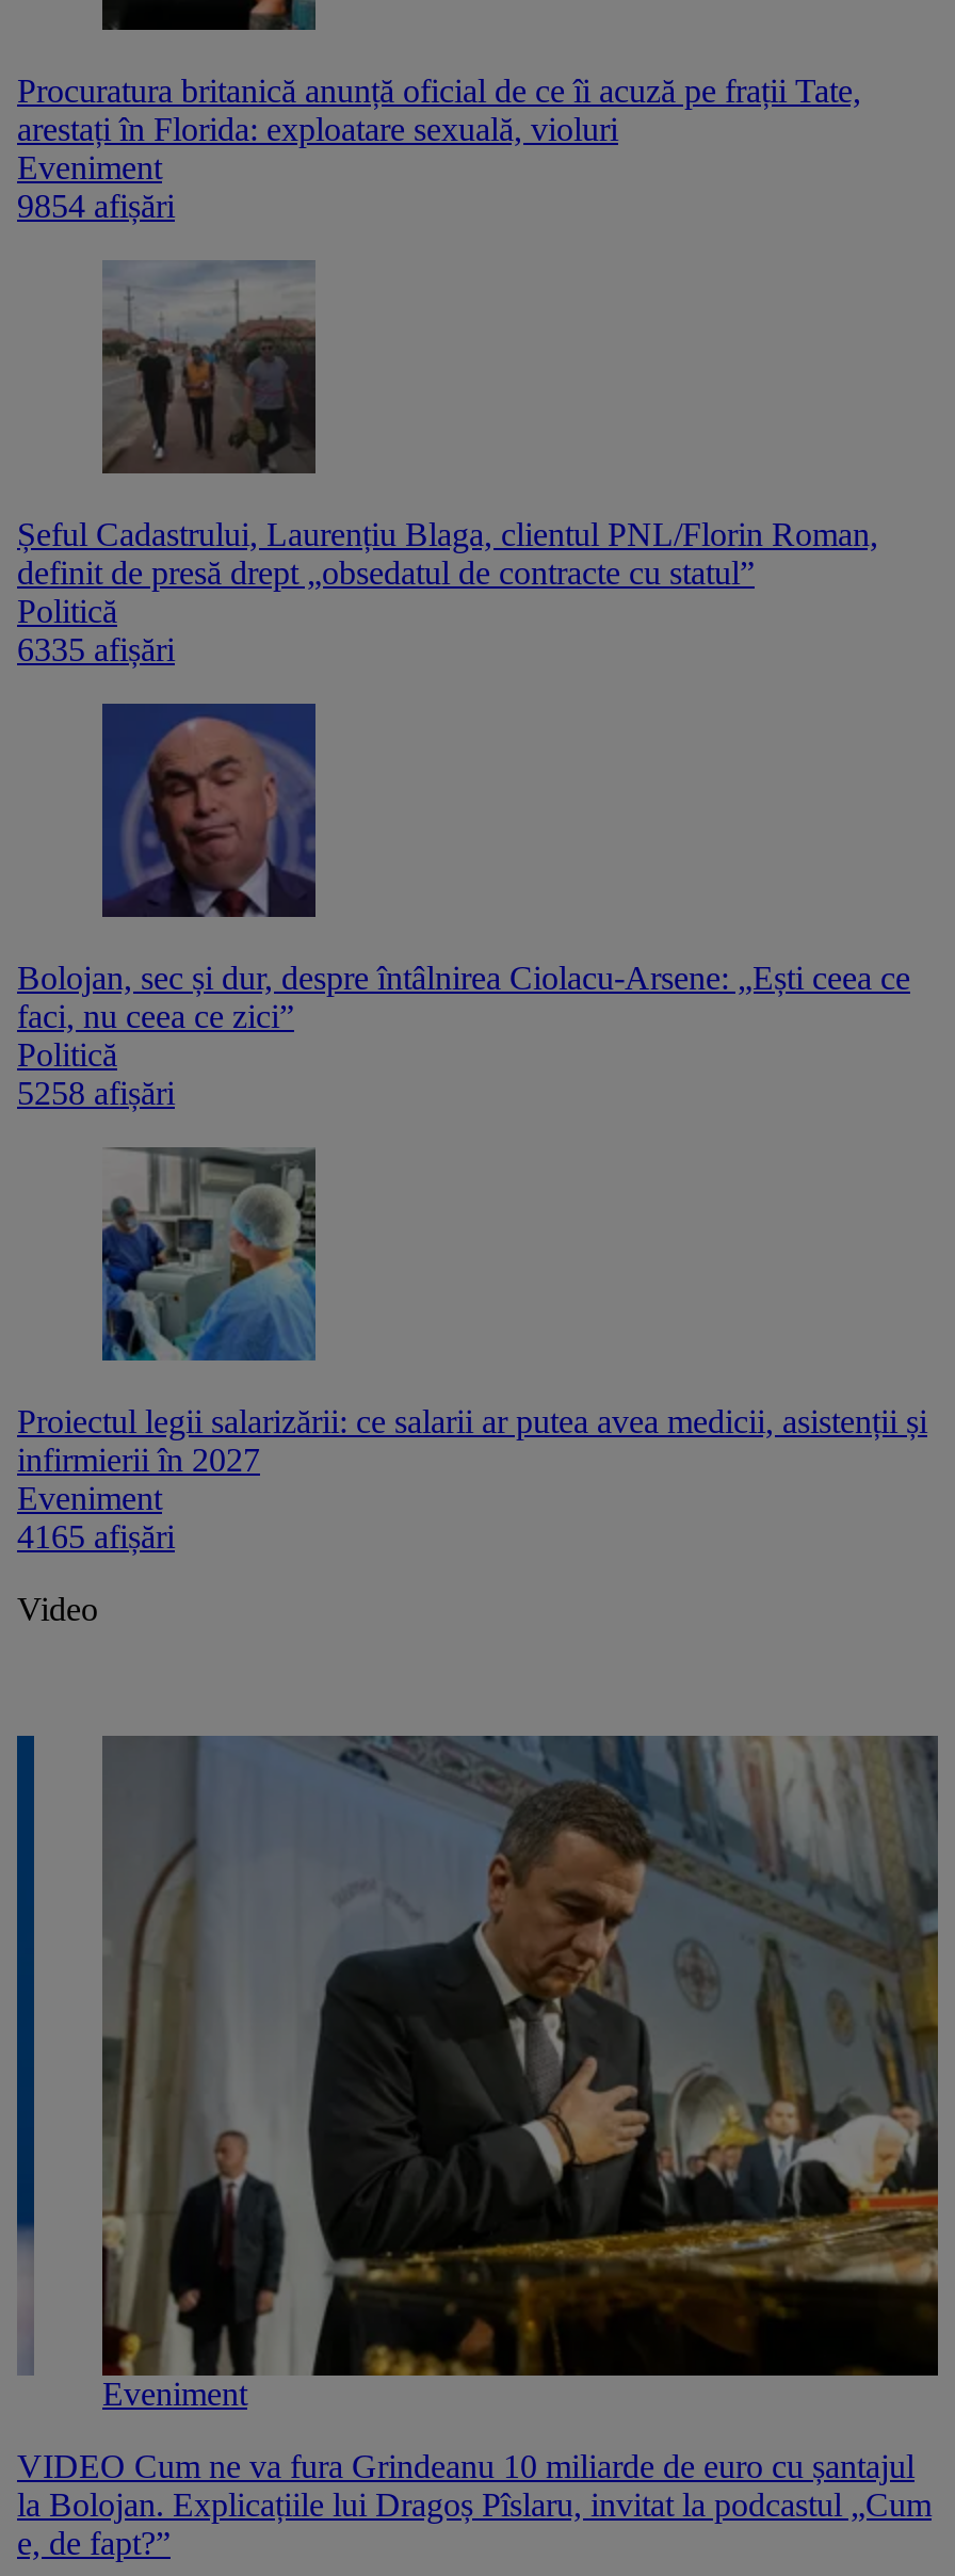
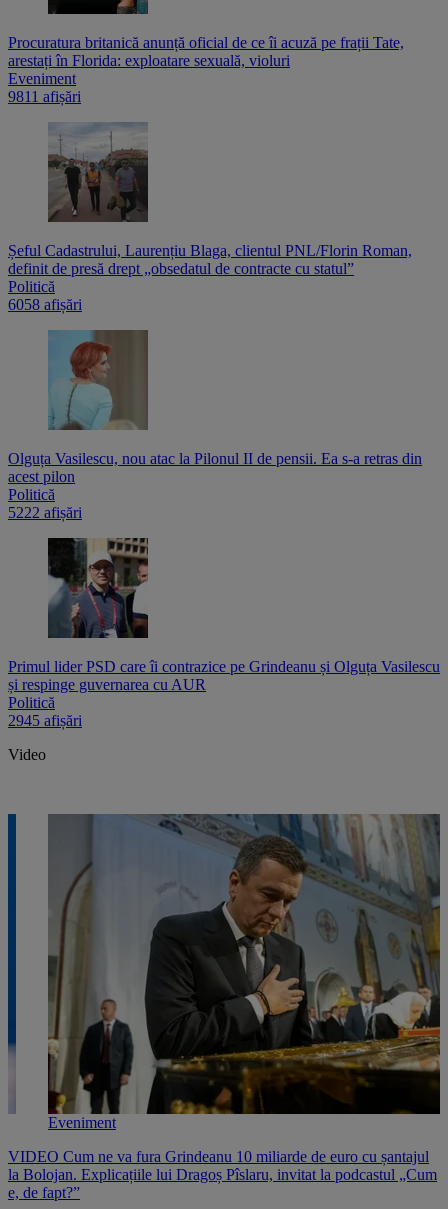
- 9854 afișări
+ 9811 afișări

- 6335 afișări
+ 6058 afișări

- [image]
- Bolojan, sec și dur, despre întâlnirea Ciolacu-Arsene: „Ești ceea ce
- faci, nu ceea ce zici”
+ [image]
+ Olguța Vasilescu, nou atac la Pilonul II de pensii. Ea s-a retras din
+ acest pilon

- 5258 afișări
+ 5222 afișări

- [image]
- Proiectul legii salarizării: ce salarii ar putea avea medicii, asistenții și
- infirmierii în 2027
- Eveniment
- 4165 afișări
+ [image]
+ Primul lider PSD care îi contrazice pe Grindeanu și Olguța Vasilescu
+ și respinge guvernarea cu AUR
+ Politică
+ 2945 afișări
